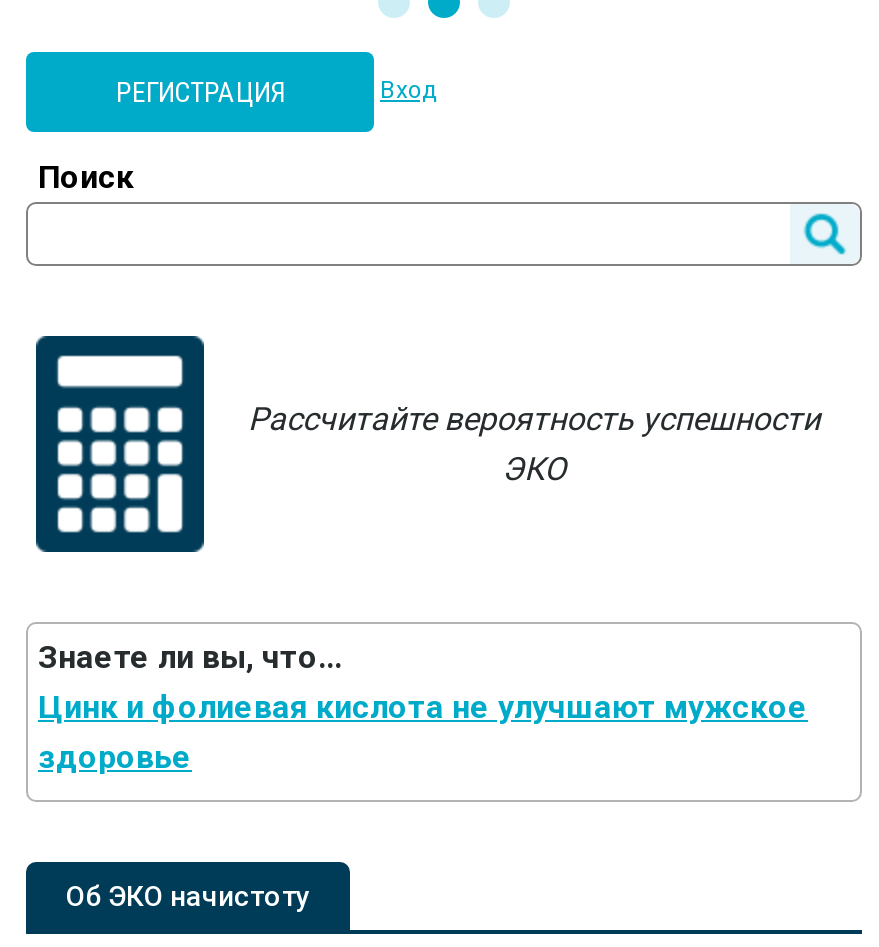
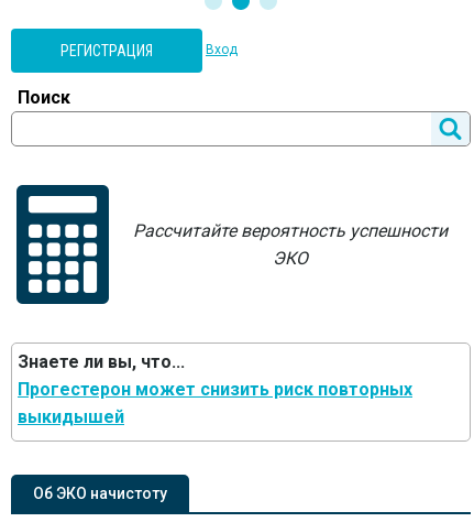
- Цинк и фолиевая кислота не улучшают мужское
- здоровье
+ Прогестерон может снизить риск повторных
+ выкидышей
